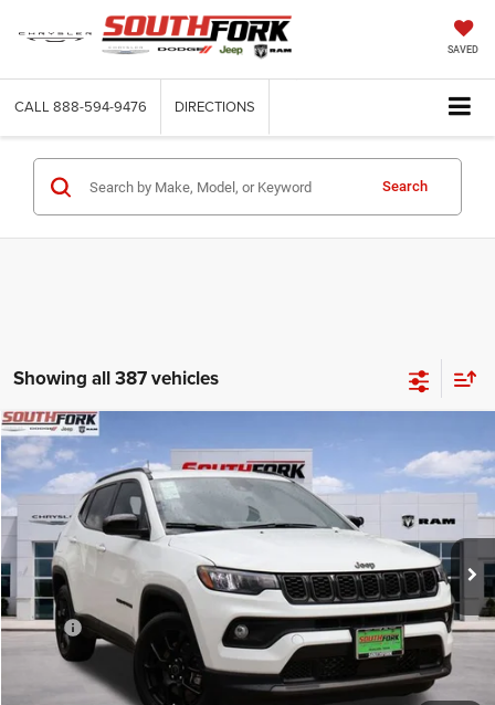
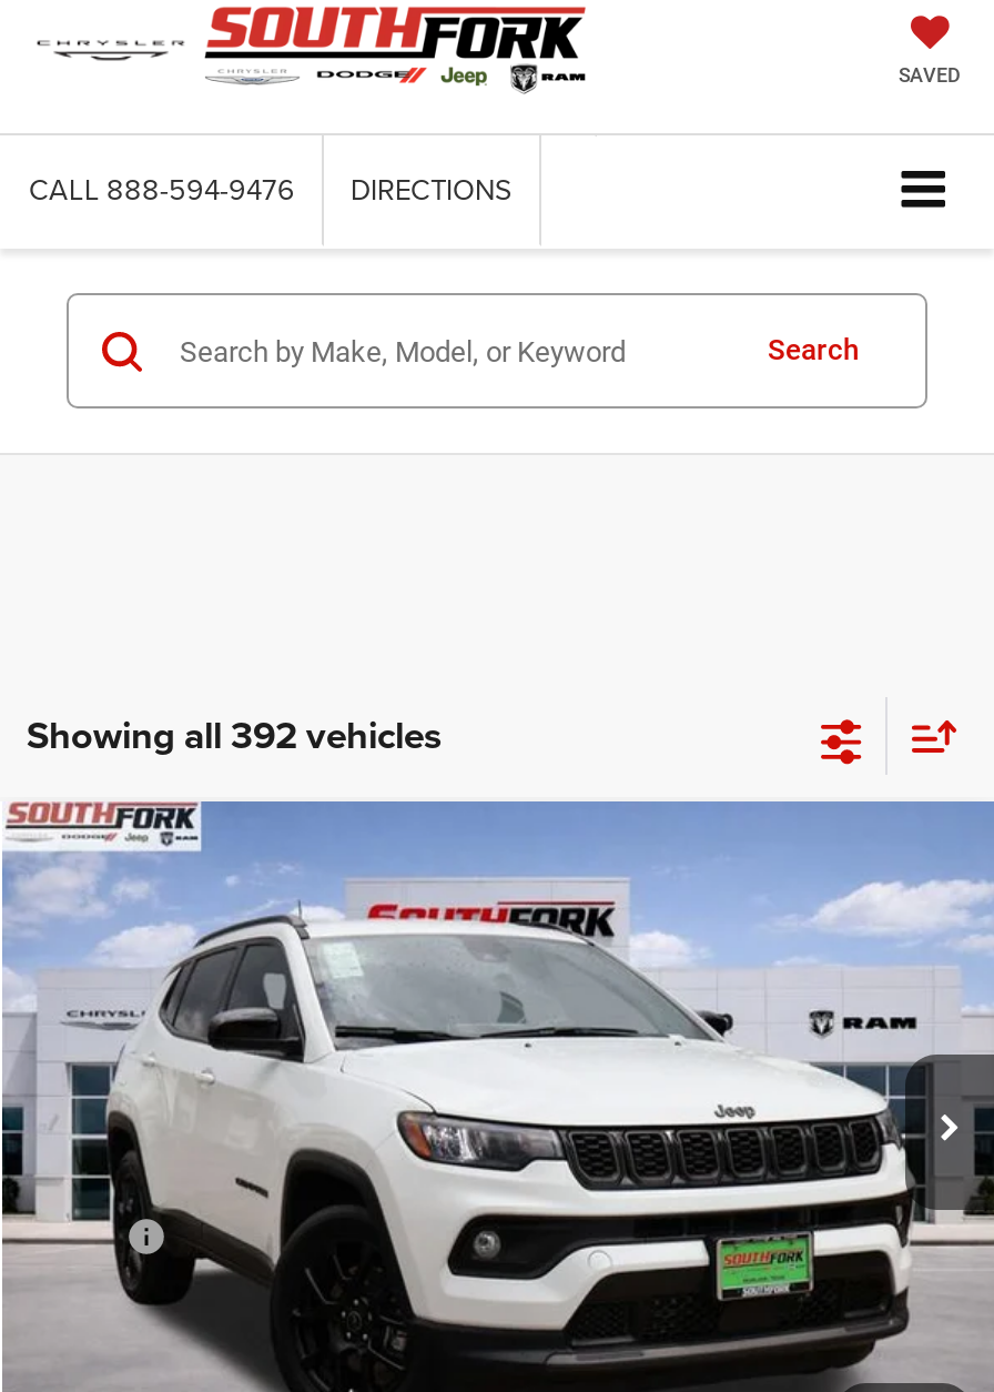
- Showing all 387 vehicles
+ Showing all 392 vehicles
